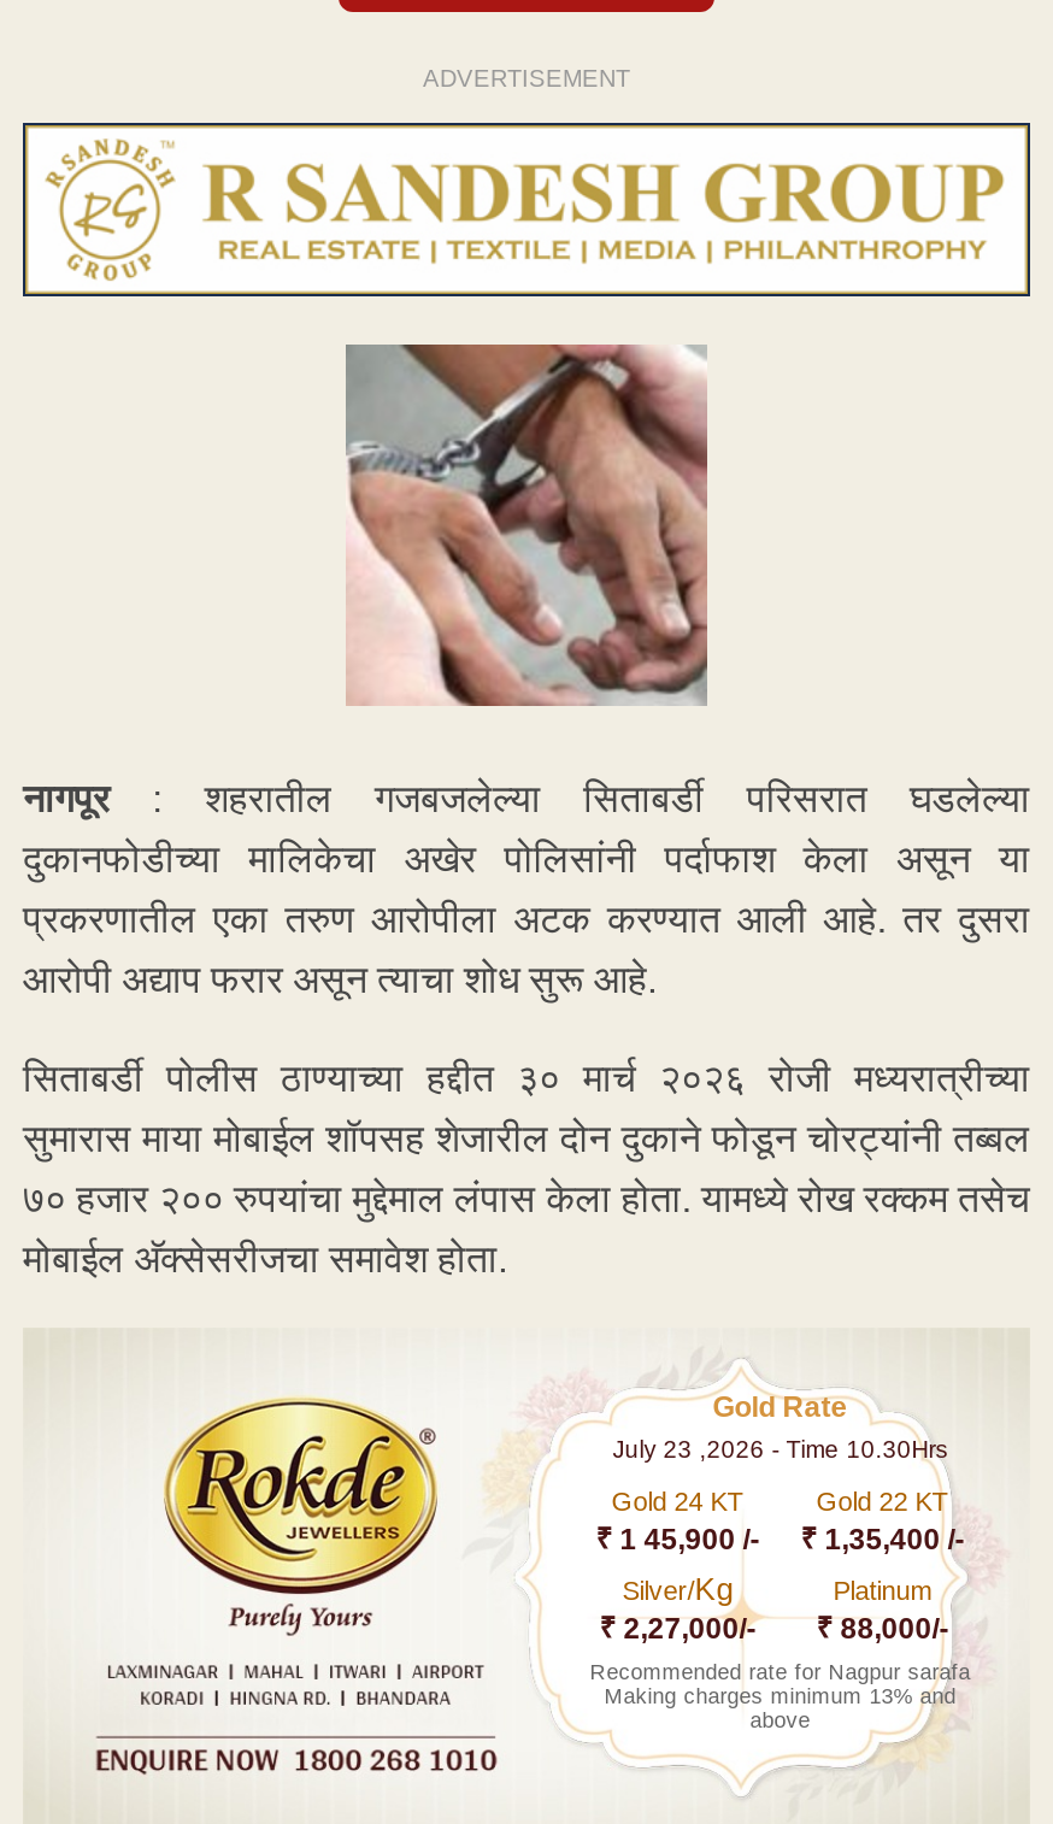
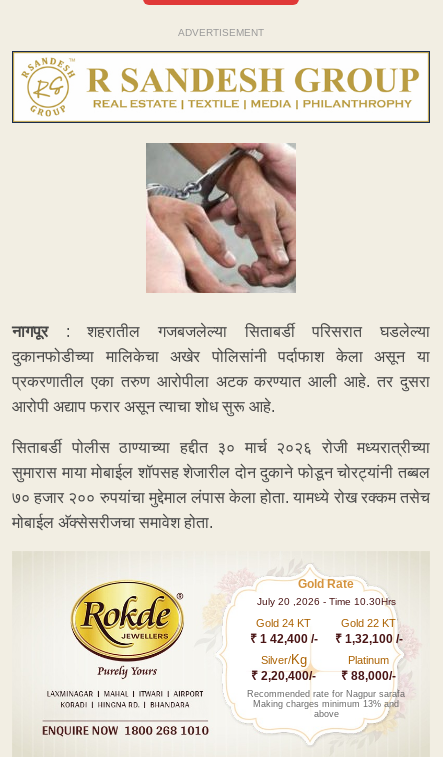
- July 23 ,2026 - Time 10.30Hrs
+ July 20 ,2026 - Time 10.30Hrs

- ₹ 1 45,900 /-
+ ₹ 1 42,400 /-

- ₹ 1,35,400 /-
+ ₹ 1,32,100 /-

- ₹ 2,27,000/- ₹ 88,000/-
+ ₹ 2,20,400/- ₹ 88,000/-
